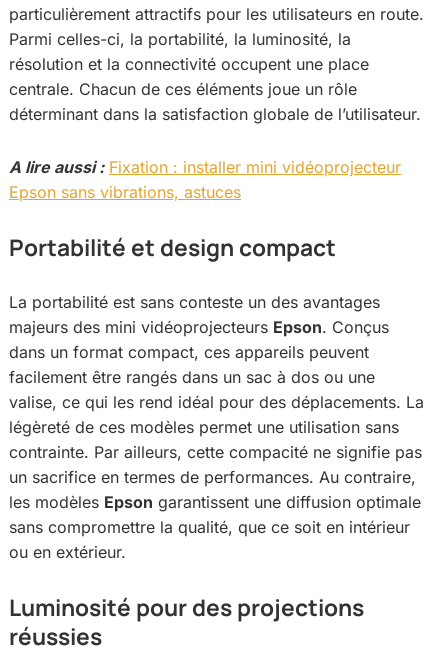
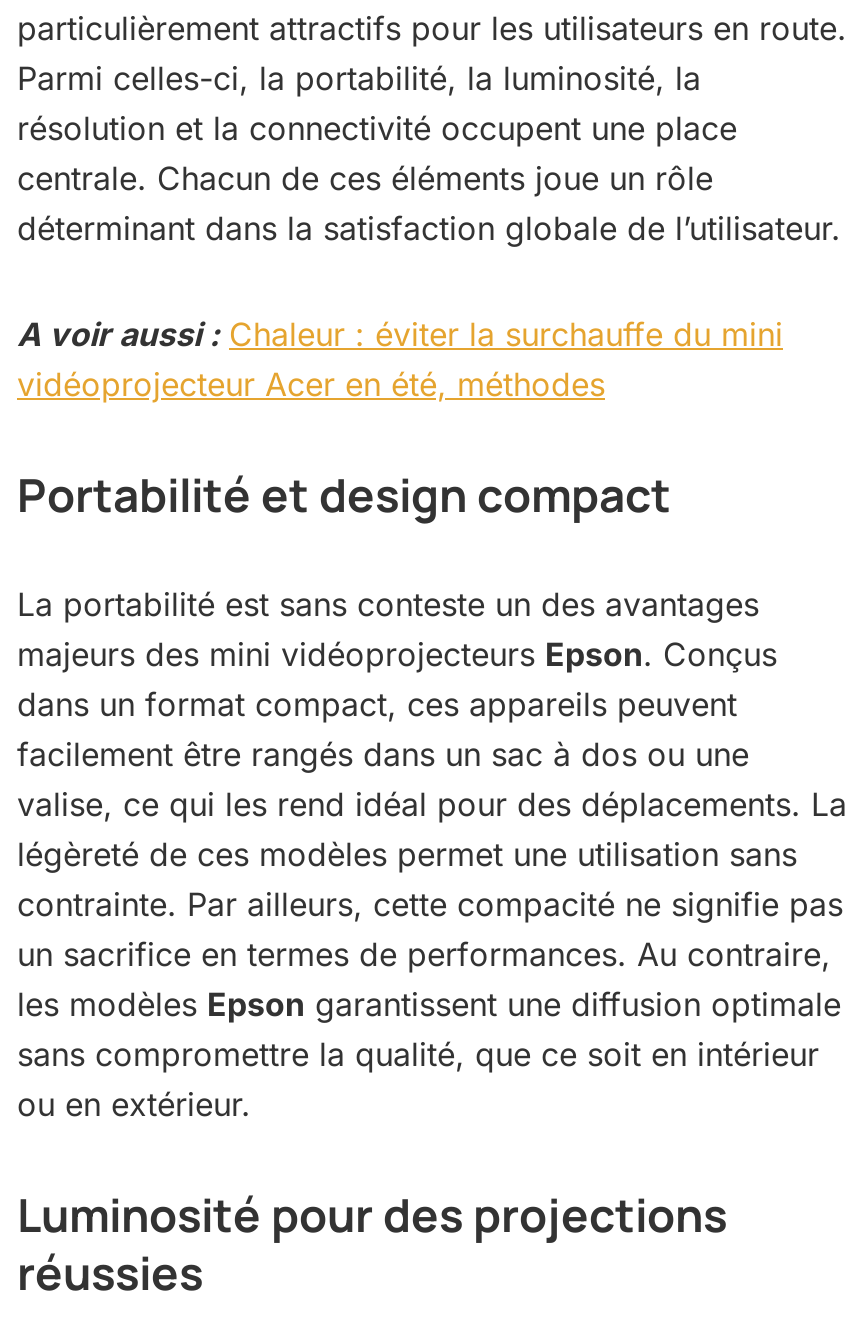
- A lire aussi : Fixation : installer mini vidéoprojecteur
- Epson sans vibrations, astuces
+ A voir aussi : Chaleur : éviter la surchauffe du mini
+ vidéoprojecteur Acer en été, méthodes
